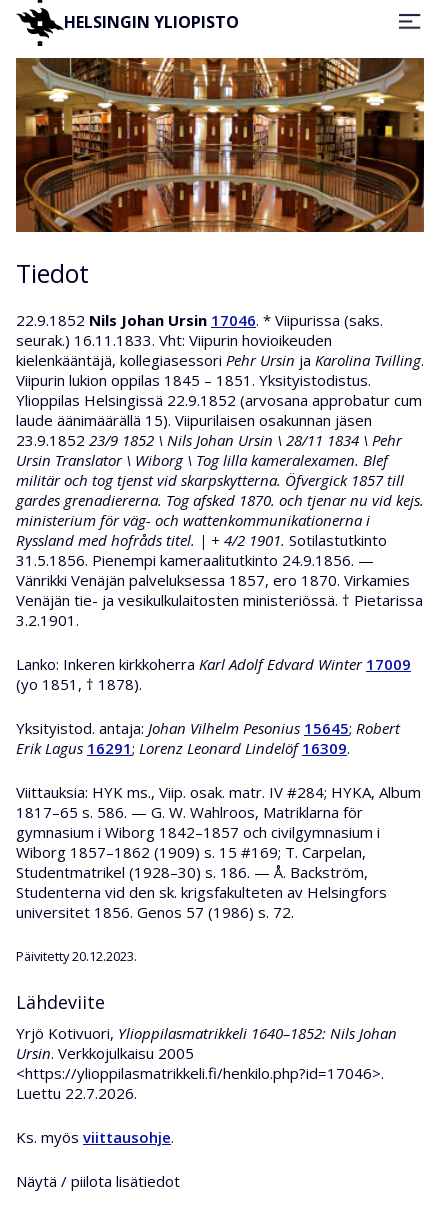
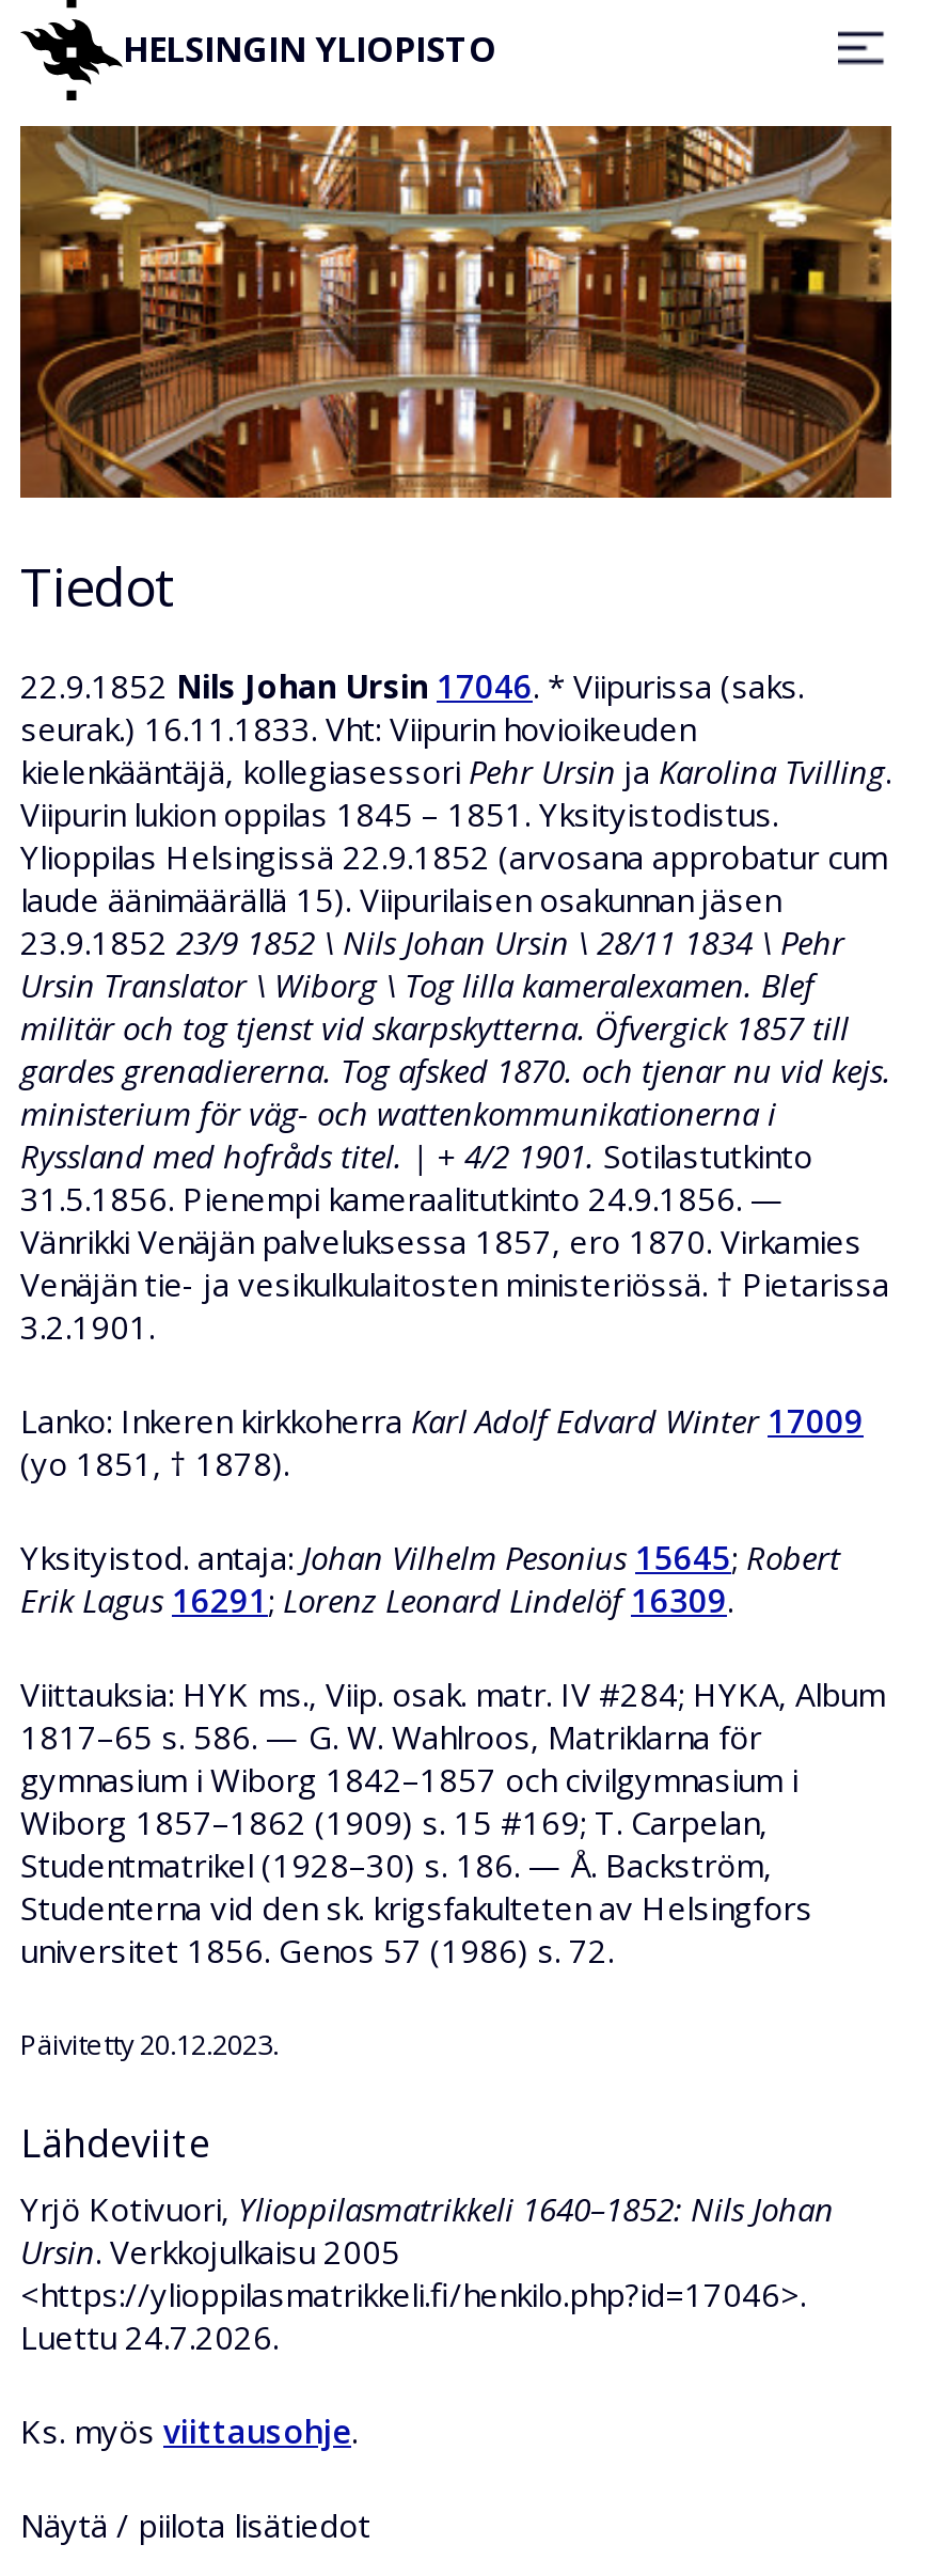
- Luettu 22.7.2026.
+ Luettu 24.7.2026.
